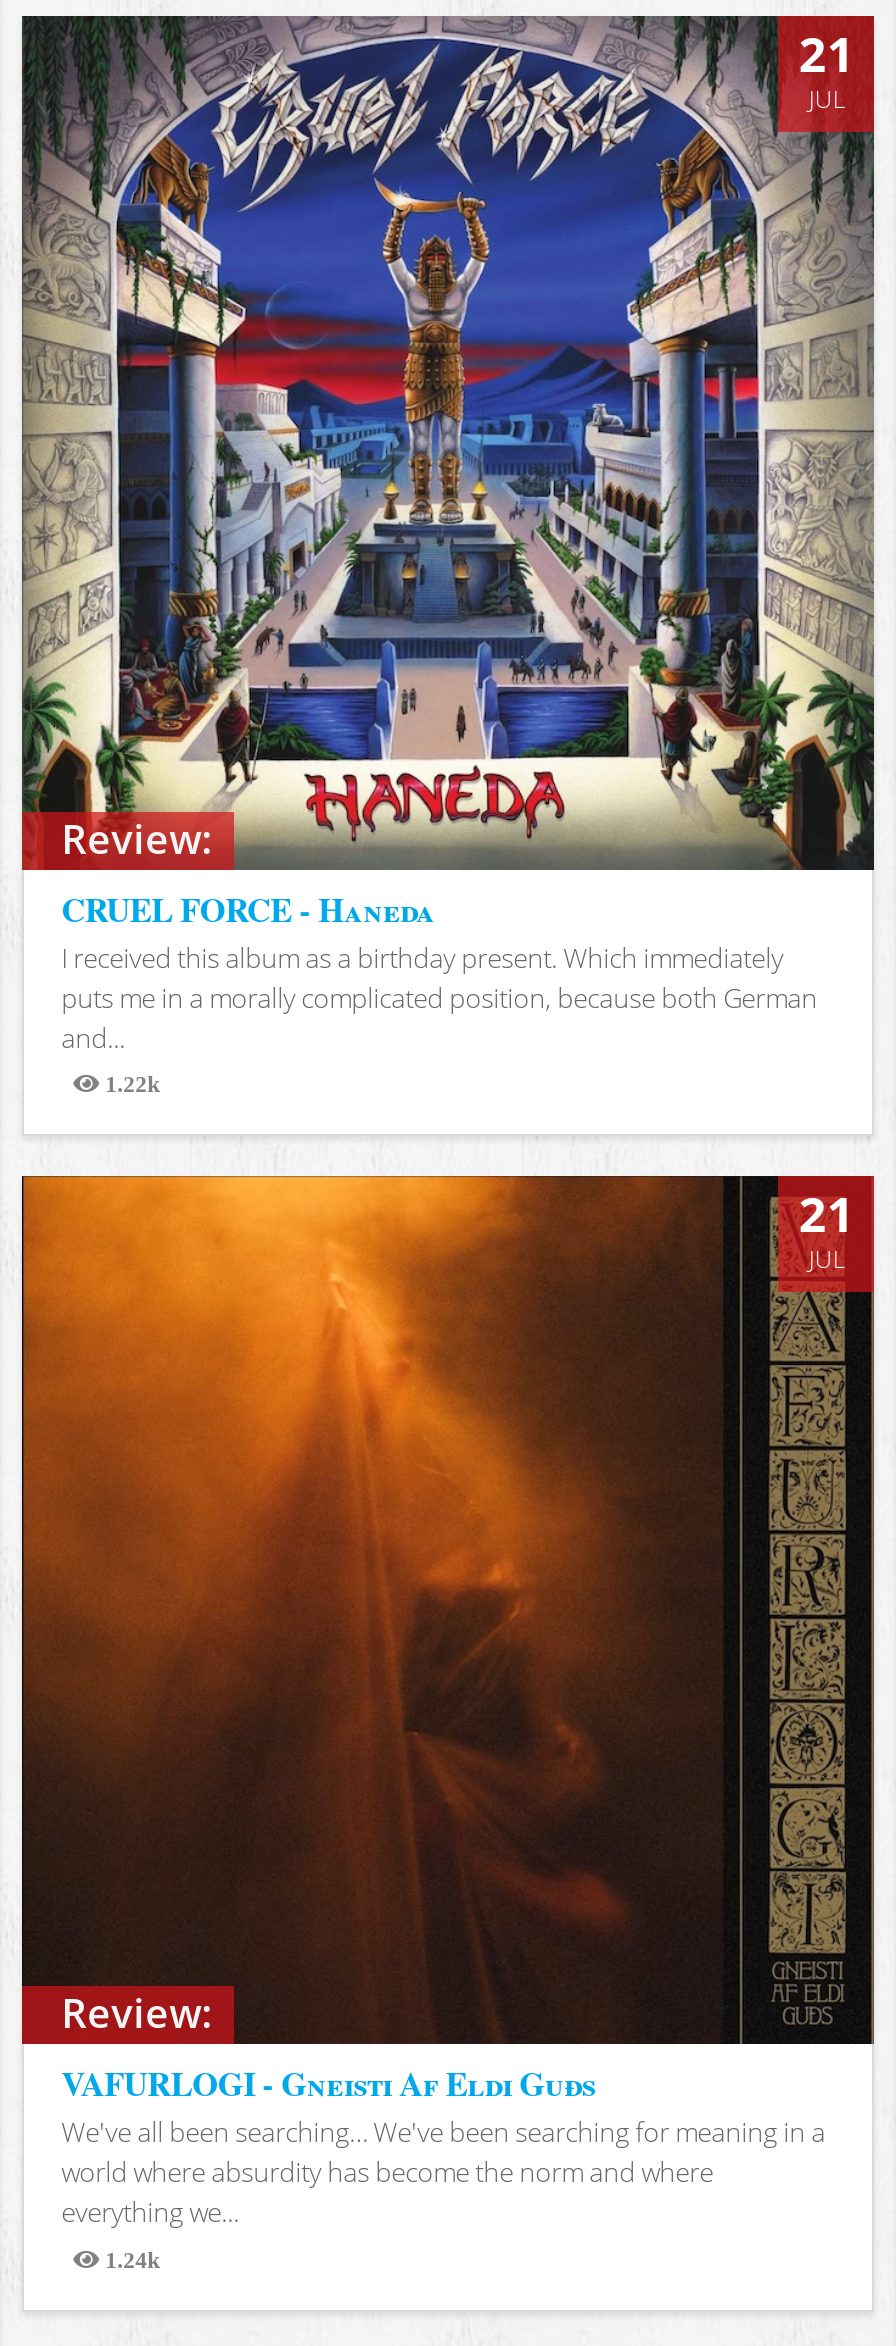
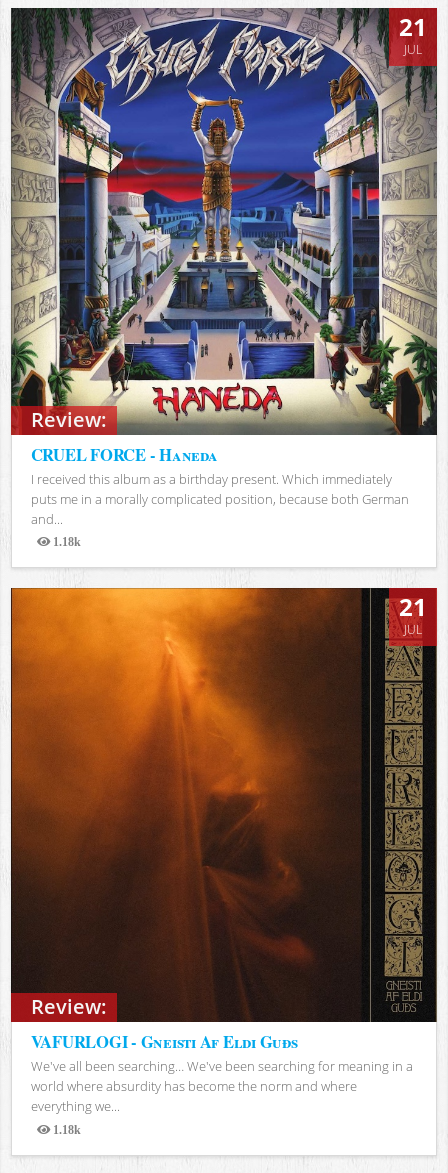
- 1.22k
+ 1.18k

- 1.24k
+ 1.18k
